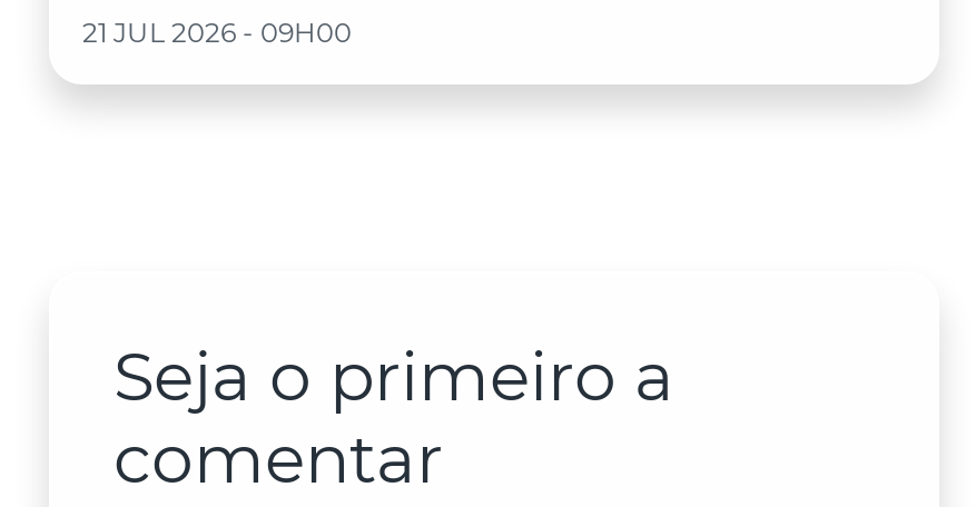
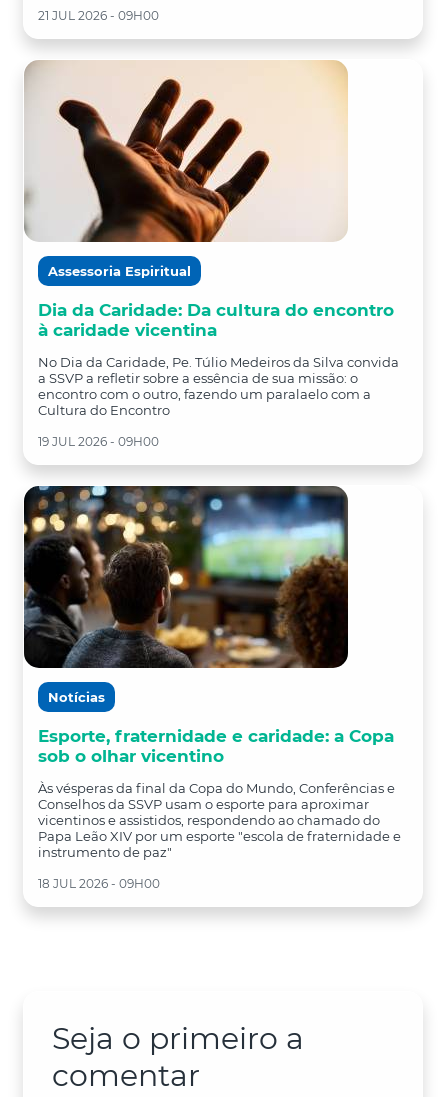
+ [image]
+ Notícias
+ Esporte, fraternidade e caridade: a Copa
+ sob o olhar vicentino
+ Às vésperas da final da Copa do Mundo, Conferências e
+ Conselhos da SSVP usam o esporte para aproximar
+ vicentinos e assistidos, respondendo ao chamado do
+ Papa Leão XIV por um esporte "escola de fraternidade e
+ instrumento de paz"
+ 18 JUL 2026 - 09H00

+ [image]
+ Assessoria Espiritual
+ Dia da Caridade: Da cultura do encontro
+ à caridade vicentina
+ No Dia da Caridade, Pe. Túlio Medeiros da Silva convida
+ a SSVP a refletir sobre a essência de sua missão: o
+ encontro com o outro, fazendo um paralaelo com a
+ Cultura do Encontro
+ 19 JUL 2026 - 09H00
